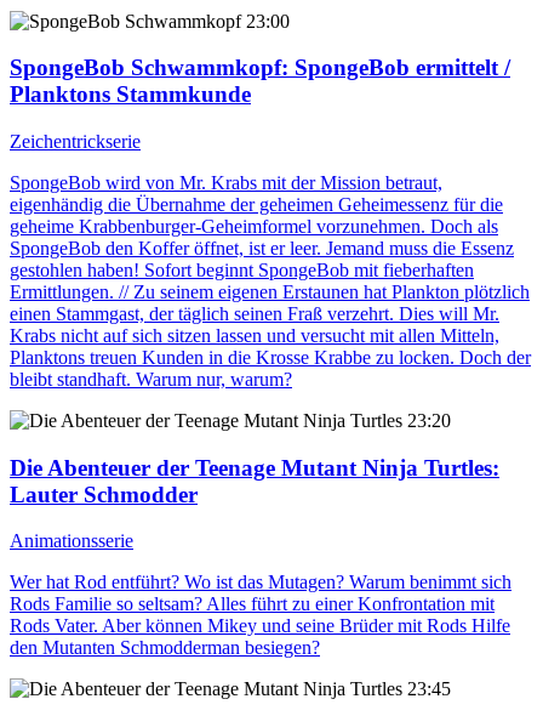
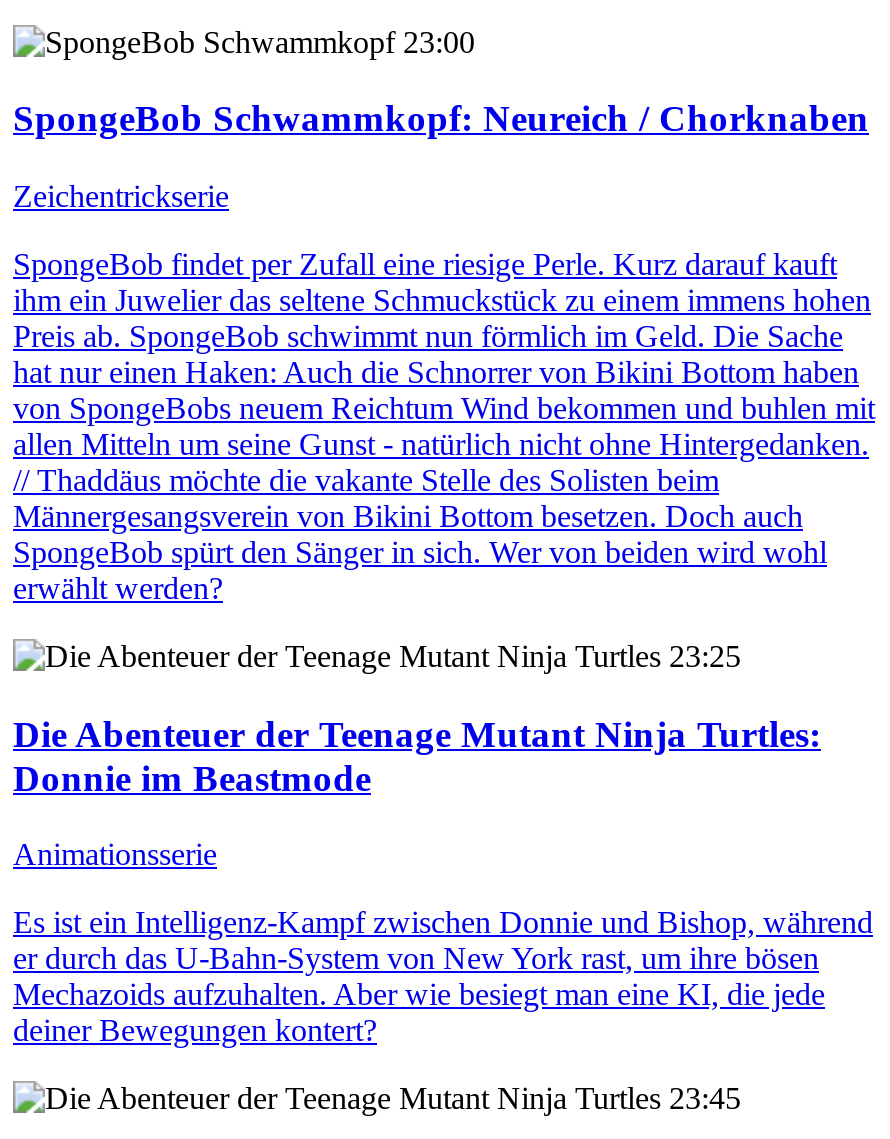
- SpongeBob Schwammkopf: SpongeBob ermittelt /
- Planktons Stammkunde
+ SpongeBob Schwammkopf: Neureich / Chorknaben

- SpongeBob wird von Mr. Krabs mit der Mission betraut,
- eigenhändig die Übernahme der geheimen Geheimessenz für die
- geheime Krabbenburger-Geheimformel vorzunehmen. Doch als
- SpongeBob den Koffer öffnet, ist er leer. Jemand muss die Essenz
- gestohlen haben! Sofort beginnt SpongeBob mit fieberhaften
- Ermittlungen. // Zu seinem eigenen Erstaunen hat Plankton plötzlich
- einen Stammgast, der täglich seinen Fraß verzehrt. Dies will Mr.
- Krabs nicht auf sich sitzen lassen und versucht mit allen Mitteln,
- Planktons treuen Kunden in die Krosse Krabbe zu locken. Doch der
- bleibt standhaft. Warum nur, warum?
+ SpongeBob findet per Zufall eine riesige Perle. Kurz darauf kauft
+ ihm ein Juwelier das seltene Schmuckstück zu einem immens hohen
+ Preis ab. SpongeBob schwimmt nun förmlich im Geld. Die Sache
+ hat nur einen Haken: Auch die Schnorrer von Bikini Bottom haben
+ von SpongeBobs neuem Reichtum Wind bekommen und buhlen mit
+ allen Mitteln um seine Gunst - natürlich nicht ohne Hintergedanken.
+ // Thaddäus möchte die vakante Stelle des Solisten beim
+ Männergesangsverein von Bikini Bottom besetzen. Doch auch
+ SpongeBob spürt den Sänger in sich. Wer von beiden wird wohl
+ erwählt werden?

- 23:20
+ 23:25

- Lauter Schmodder
+ Donnie im Beastmode

- Wer hat Rod entführt? Wo ist das Mutagen? Warum benimmt sich
- Rods Familie so seltsam? Alles führt zu einer Konfrontation mit
- Rods Vater. Aber können Mikey und seine Brüder mit Rods Hilfe
- den Mutanten Schmodderman besiegen?
+ Es ist ein Intelligenz-Kampf zwischen Donnie und Bishop, während
+ er durch das U-Bahn-System von New York rast, um ihre bösen
+ Mechazoids aufzuhalten. Aber wie besiegt man eine KI, die jede
+ deiner Bewegungen kontert?
